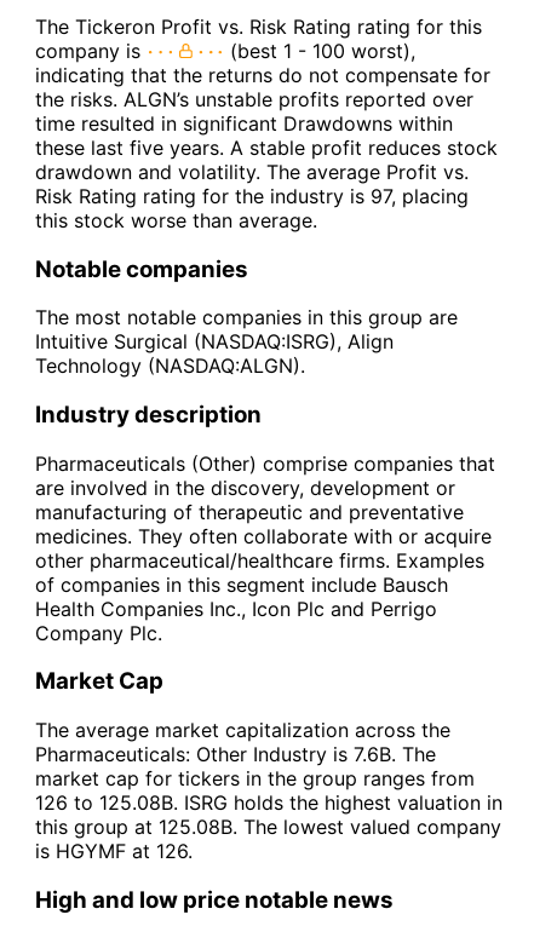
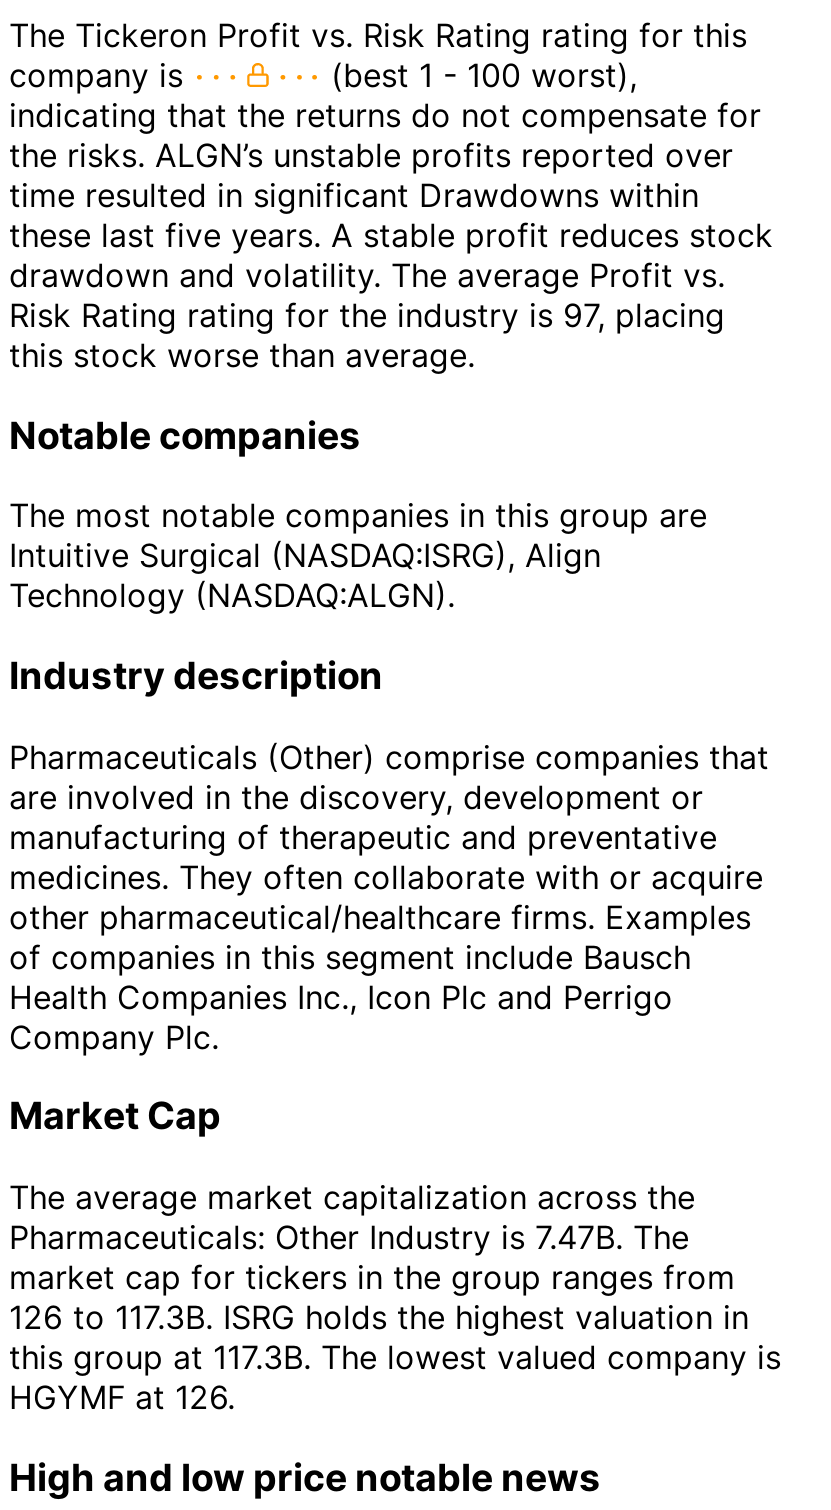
- Pharmaceuticals: Other Industry is 7.6B. The
+ Pharmaceuticals: Other Industry is 7.47B. The

- 126 to 125.08B. ISRG holds the highest valuation in
- this group at 125.08B. The lowest valued company
- is HGYMF at 126.
+ 126 to 117.3B. ISRG holds the highest valuation in
+ this group at 117.3B. The lowest valued company is
+ HGYMF at 126.
